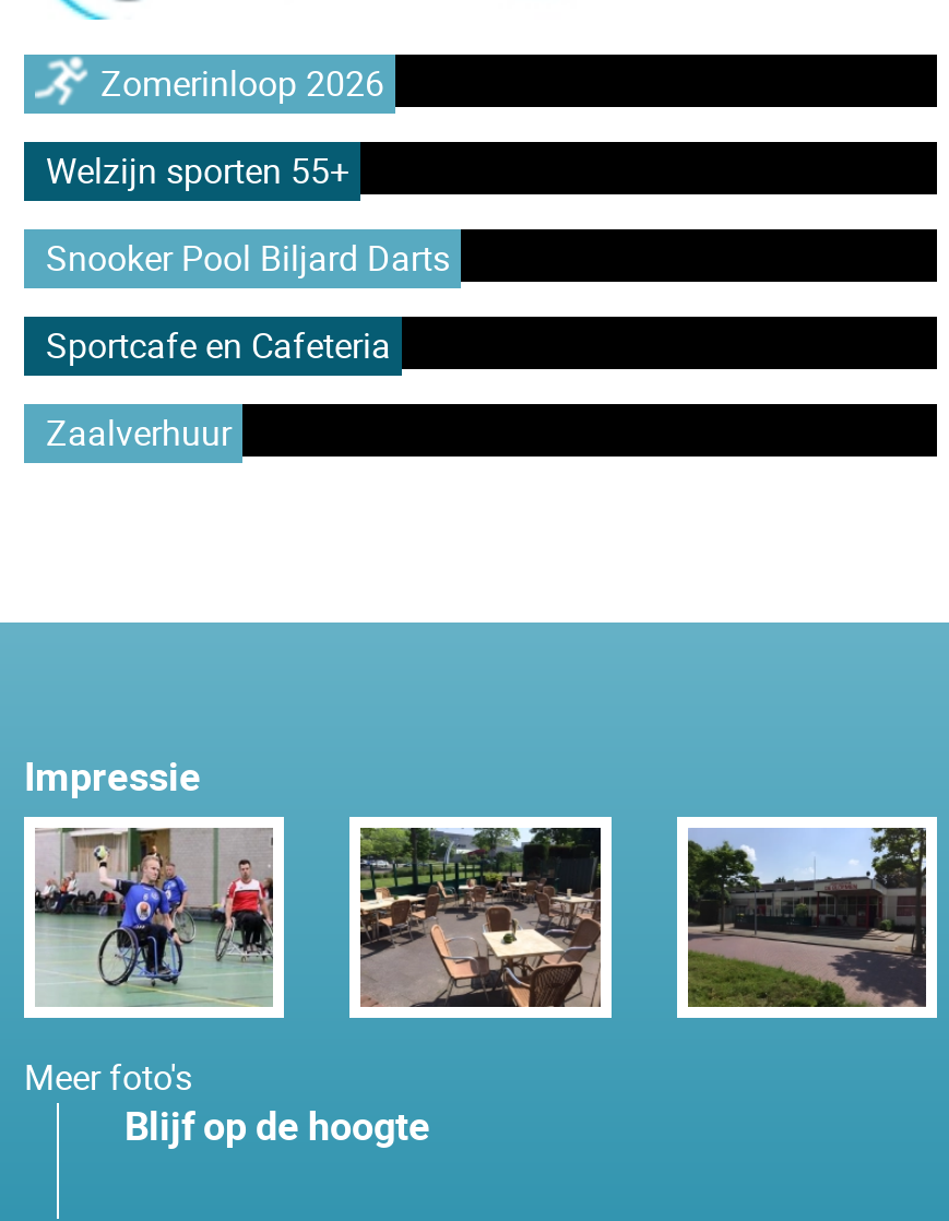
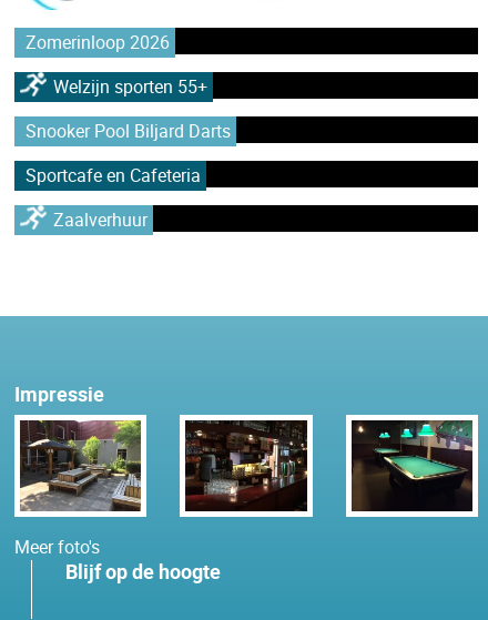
- [image]
+ [image]

- [image]
+ [image]

- [image]
+ [image]
